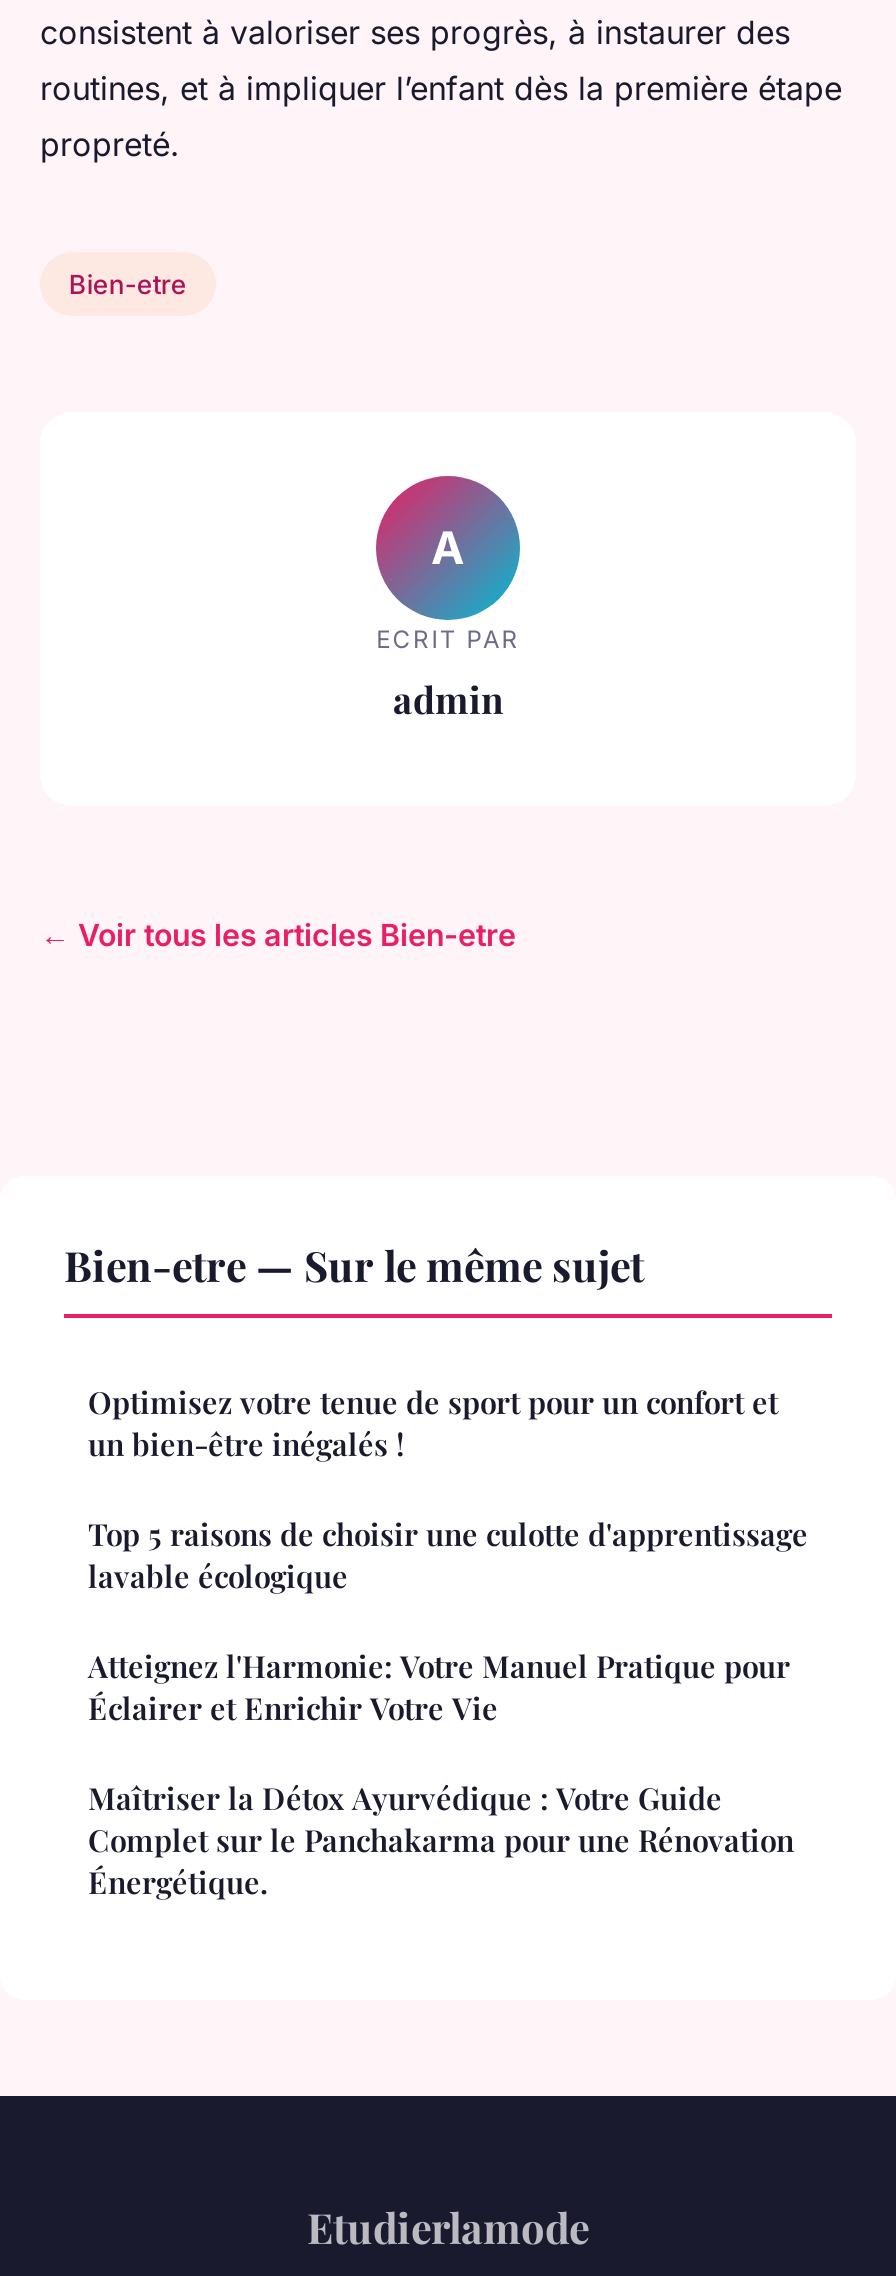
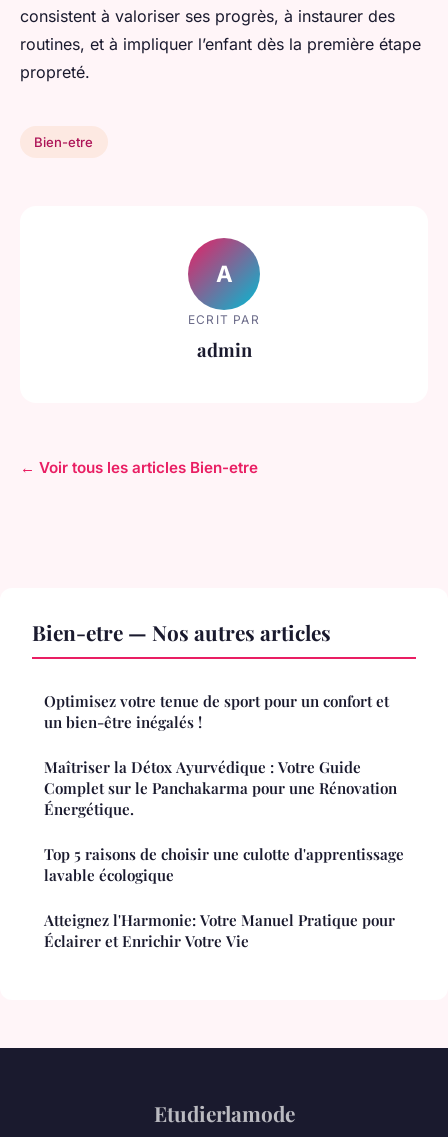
- Bien-etre — Sur le même sujet
+ Bien-etre — Nos autres articles

moved down: Top 5 raisons de choisir une culotte d'apprentissage | lavable écologique | Atteignez l'Harmonie: Votre Manuel Pratique pour | Éclairer et Enrichir Votre Vie

moved up: Maîtriser la Détox Ayurvédique : Votre Guide | Complet sur le Panchakarma pour une Rénovation | Énergétique.
